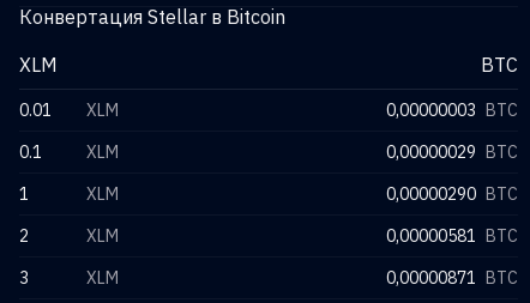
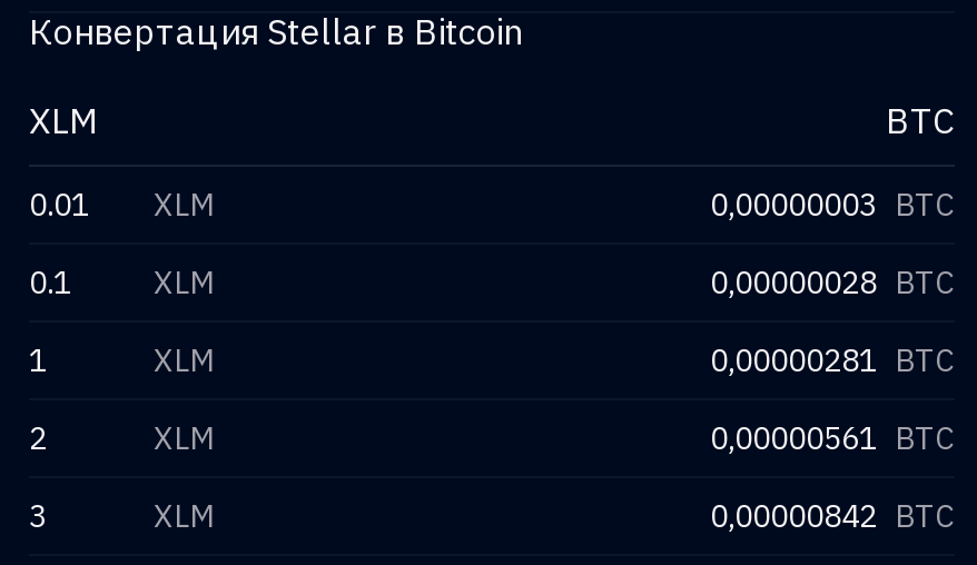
- 0,00000029 BTC
+ 0,00000028 BTC

- 0,00000290 BTC
+ 0,00000281 BTC

- 0,00000581 BTC
+ 0,00000561 BTC

- 0,00000871 BTC
+ 0,00000842 BTC
